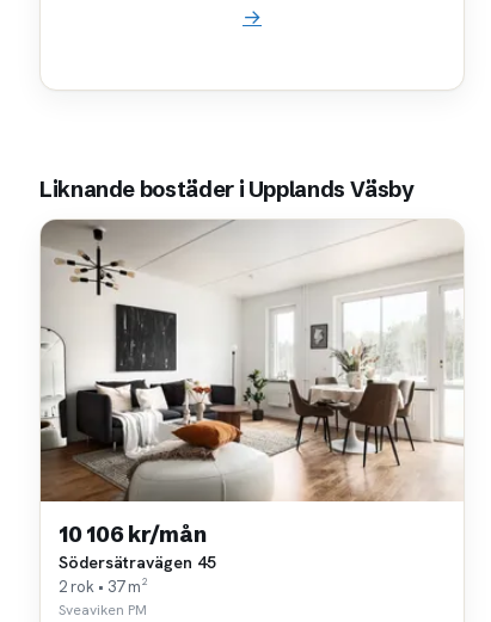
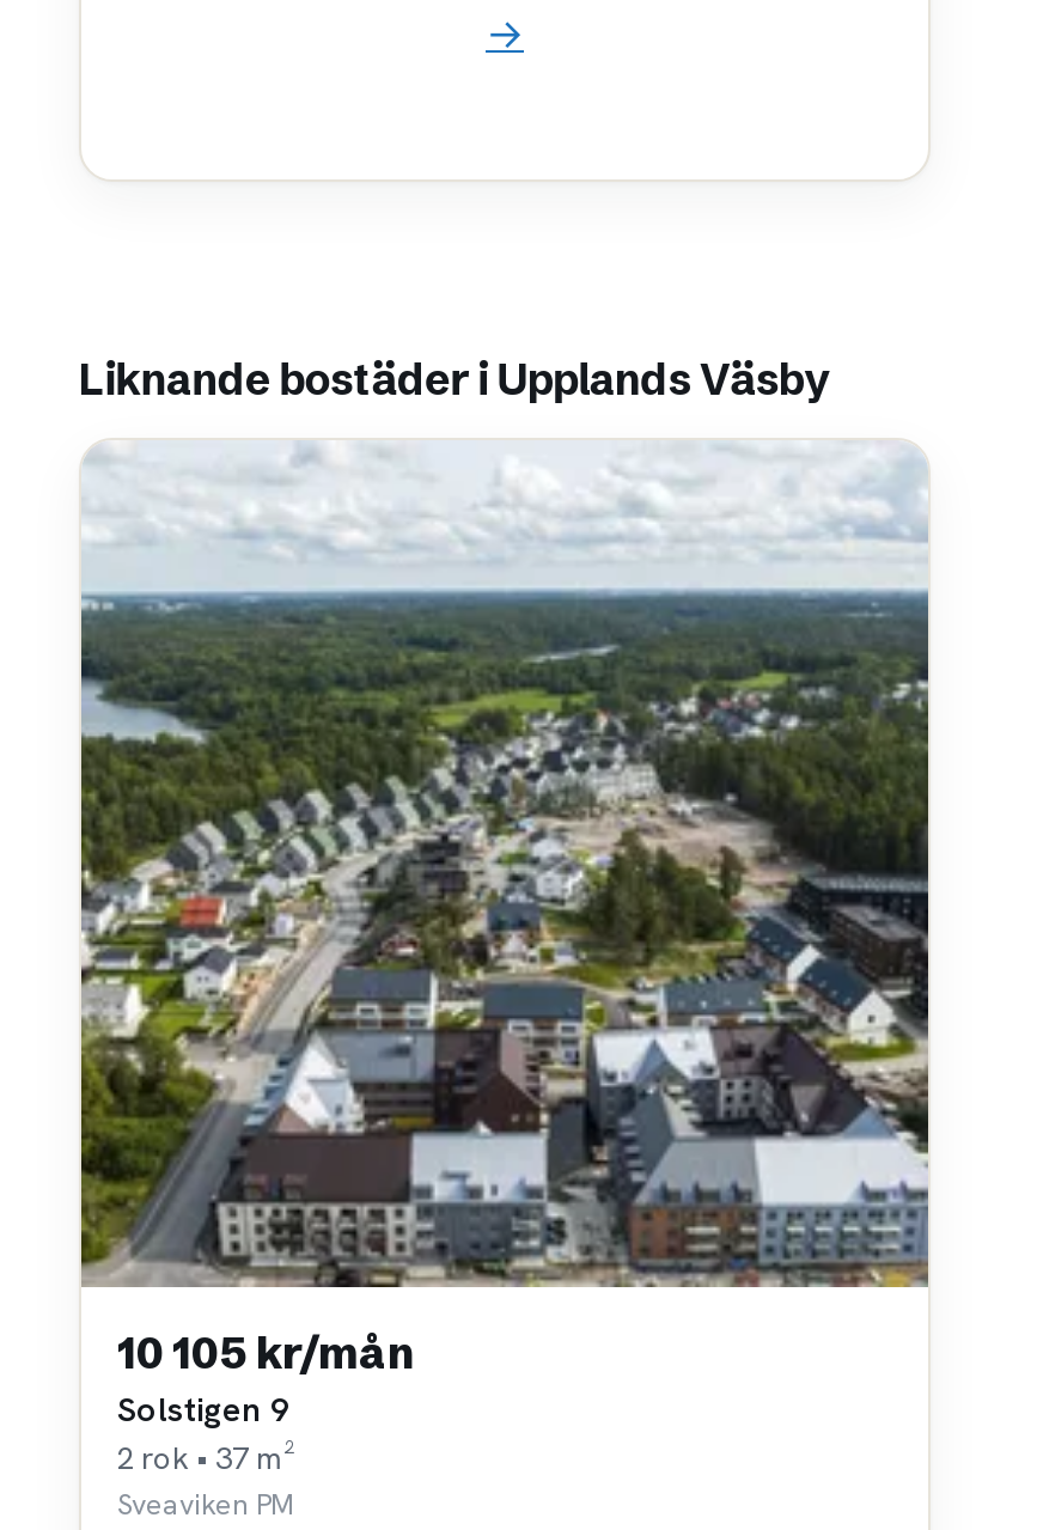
- [image]
- 10 106 kr/mån
- Södersätravägen 45
+ [image]
+ 10 105 kr/mån
+ Solstigen 9
